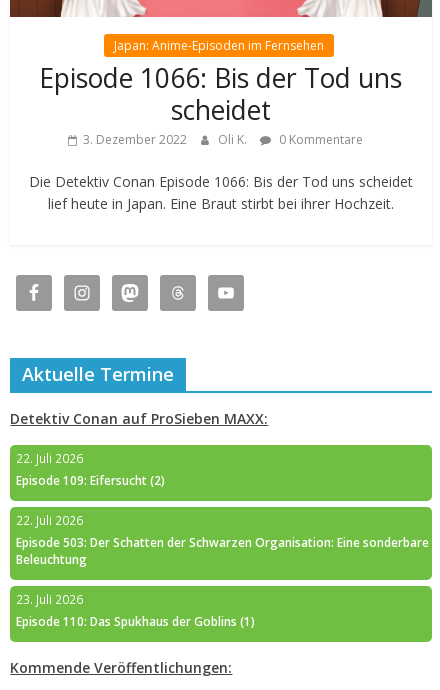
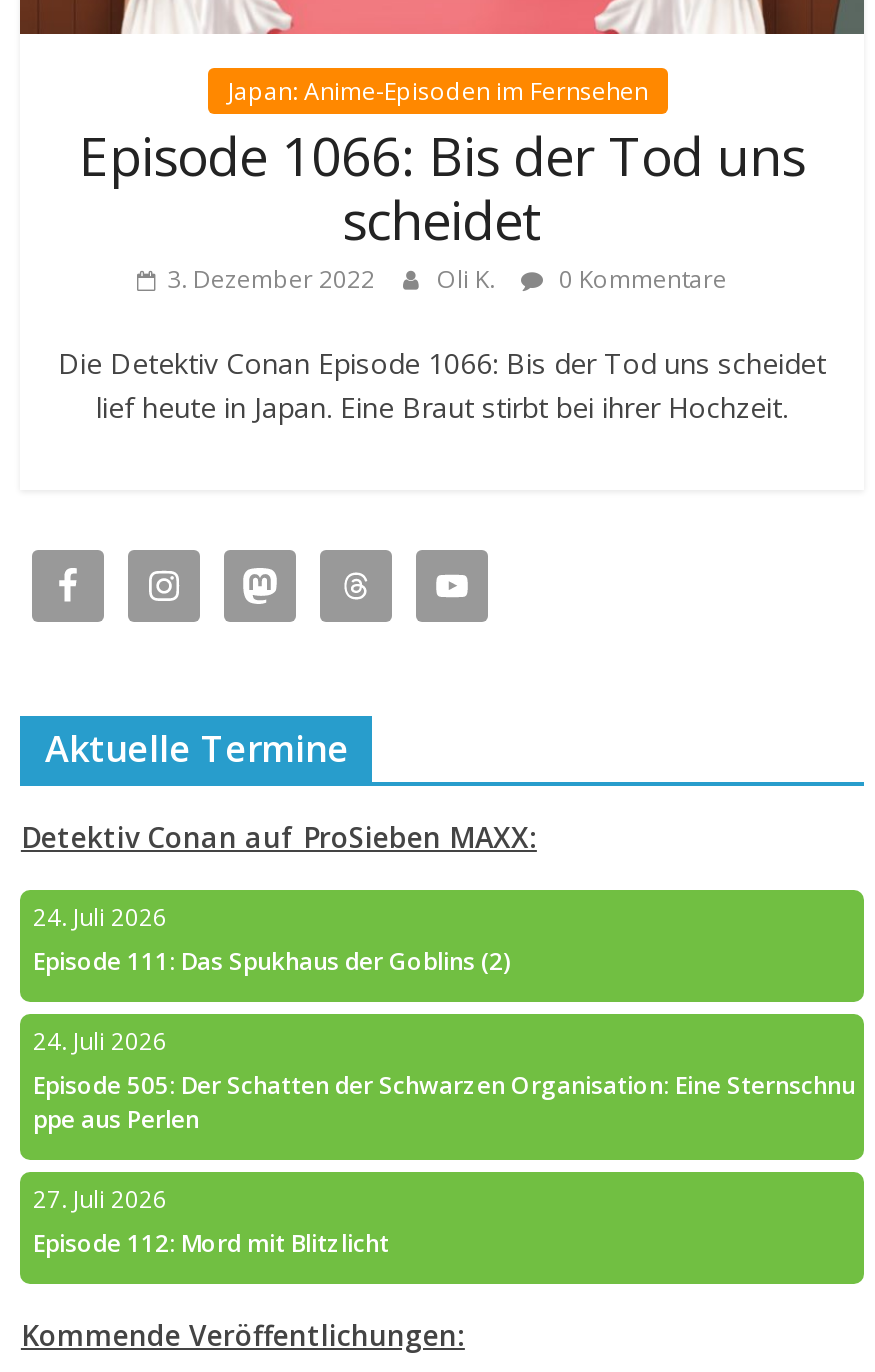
- 22. Juli 2026
- Episode 109: Eifersucht (2)
+ 24. Juli 2026
+ Episode 111: Das Spukhaus der Goblins (2)

- 22. Juli 2026
- Episode 503: Der Schatten der Schwarzen Organisation: Eine sonderbare
- Beleuchtung
+ 24. Juli 2026
+ Episode 505: Der Schatten der Schwarzen Organisation: Eine Sternschnu
+ ppe aus Perlen

- 23. Juli 2026
- Episode 110: Das Spukhaus der Goblins (1)
+ 27. Juli 2026
+ Episode 112: Mord mit Blitzlicht
